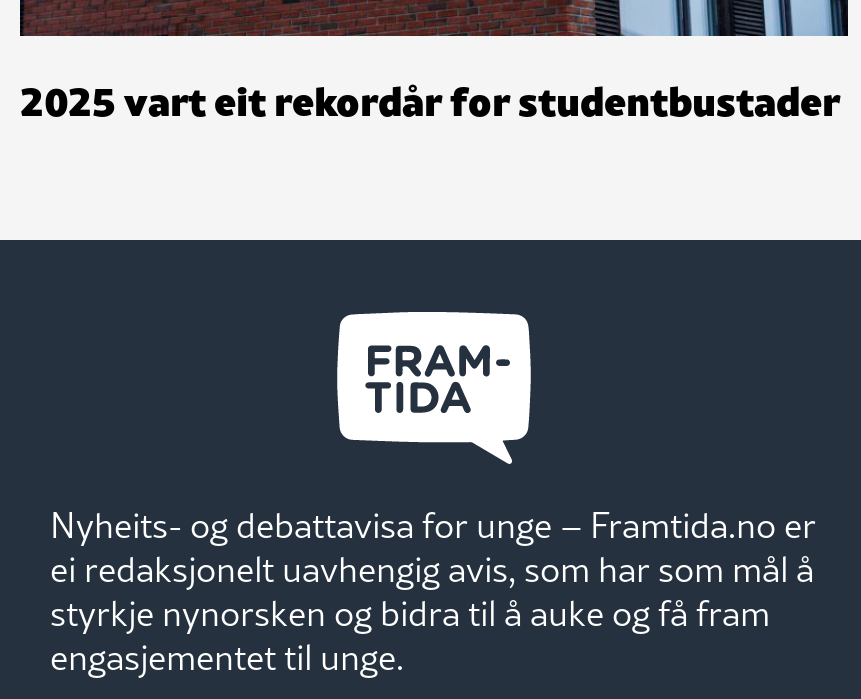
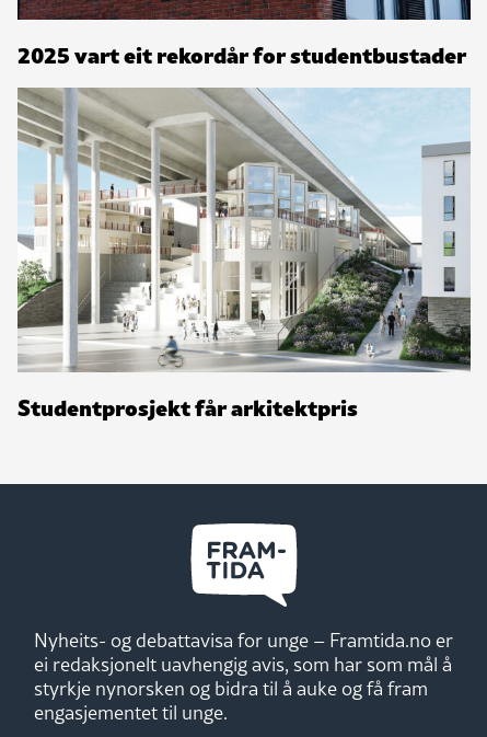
+ [image]
+ Studentprosjekt får arkitektpris
